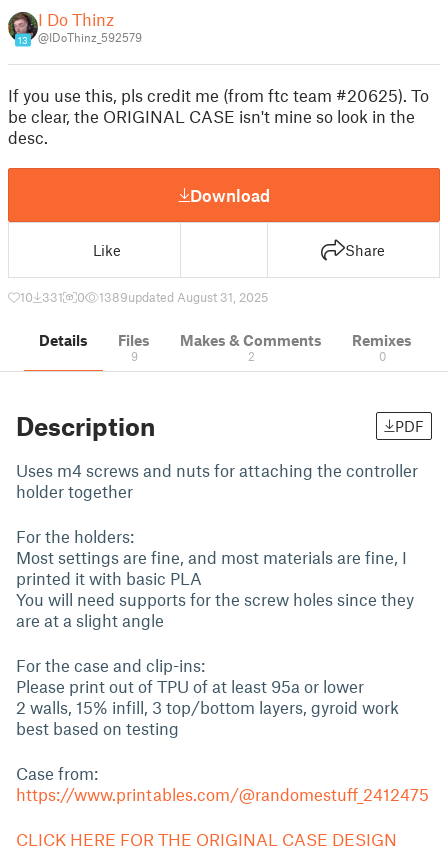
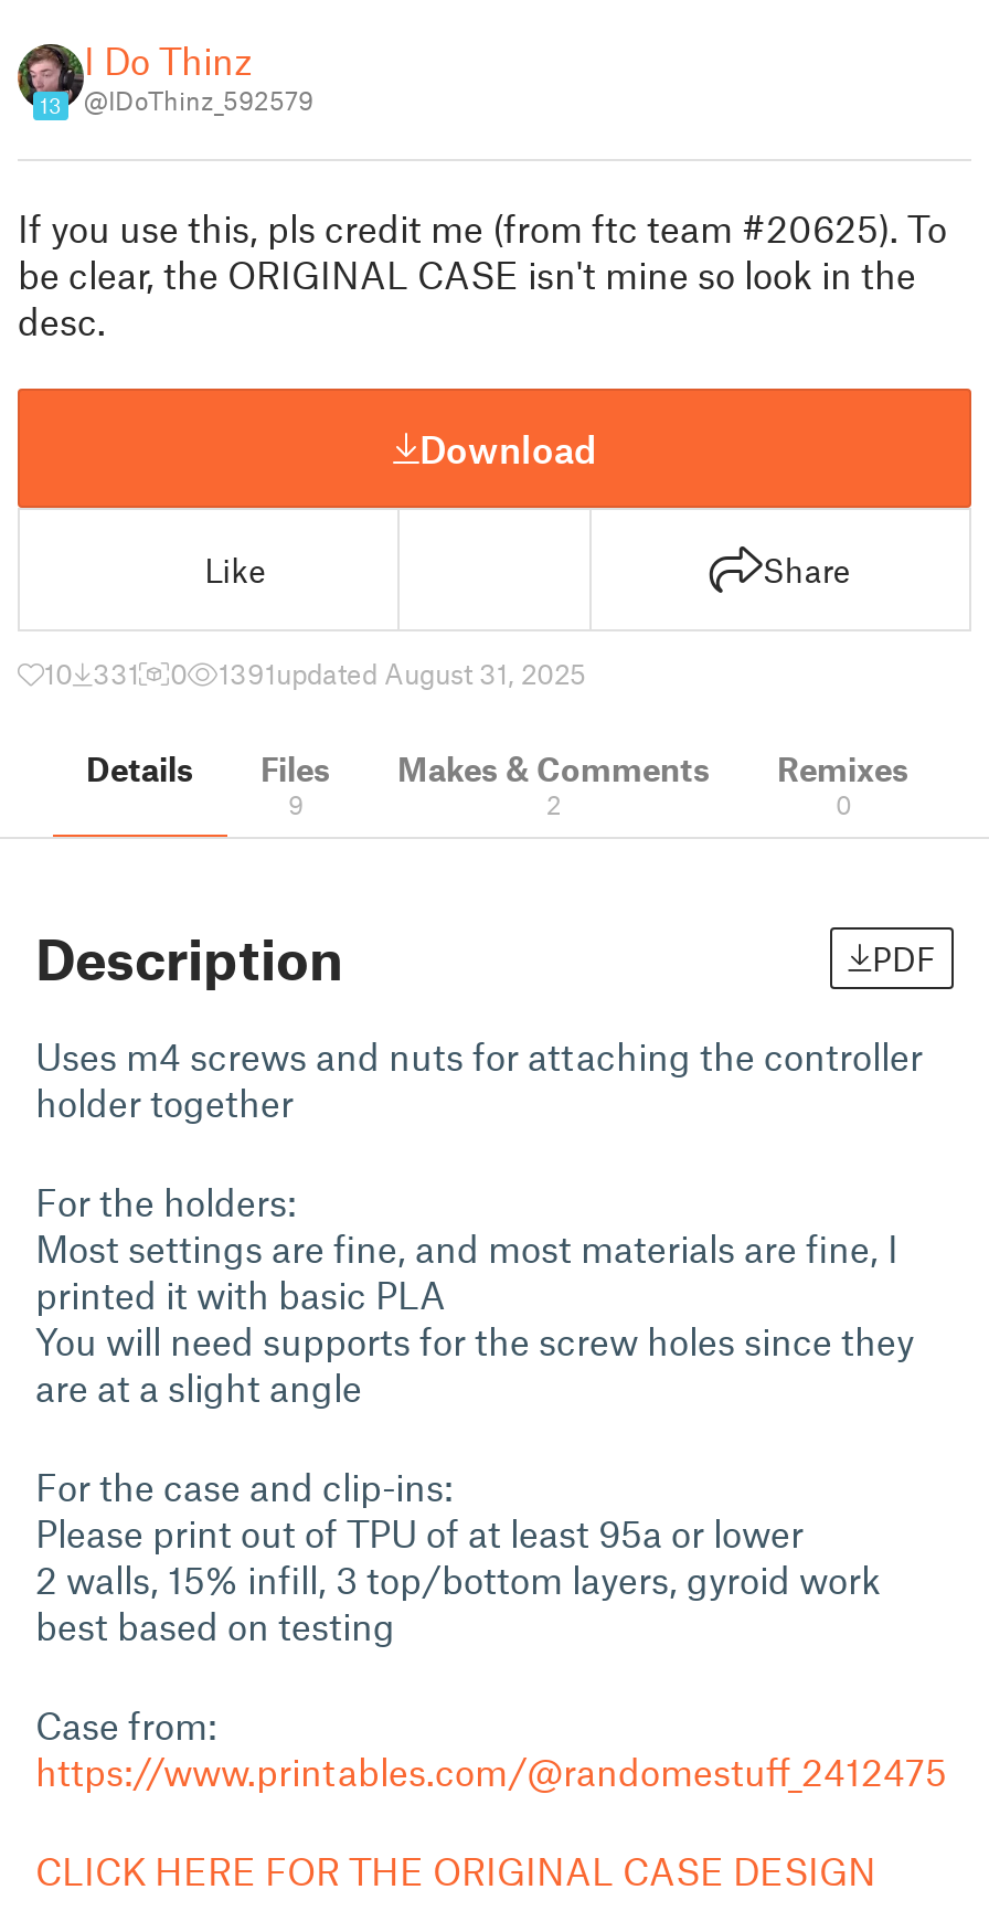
- 1389updated August 31, 2025
+ 1391updated August 31, 2025
